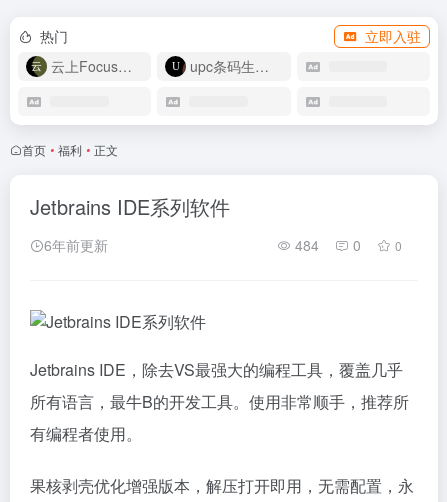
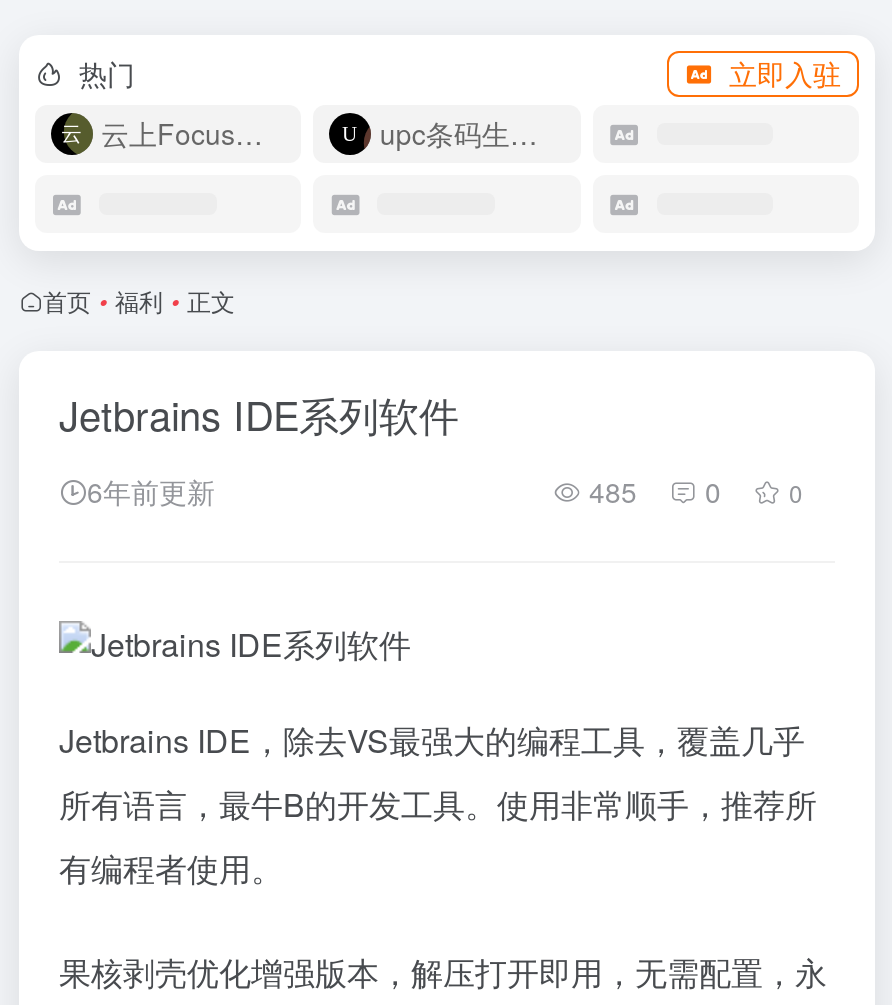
- 484 0 0
+ 485 0 0
